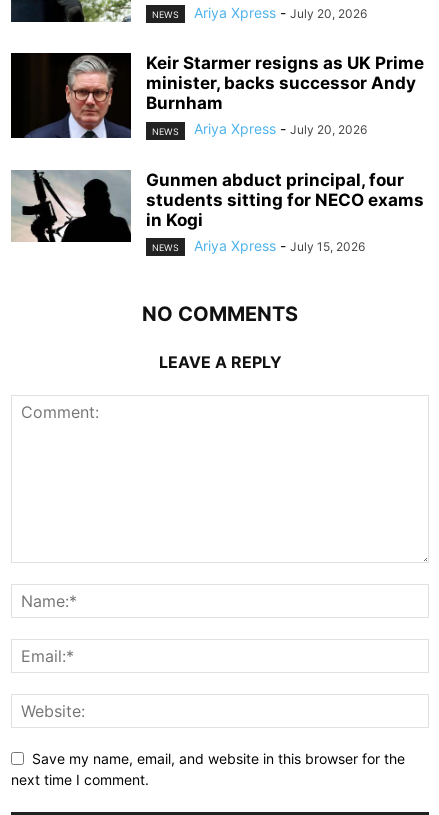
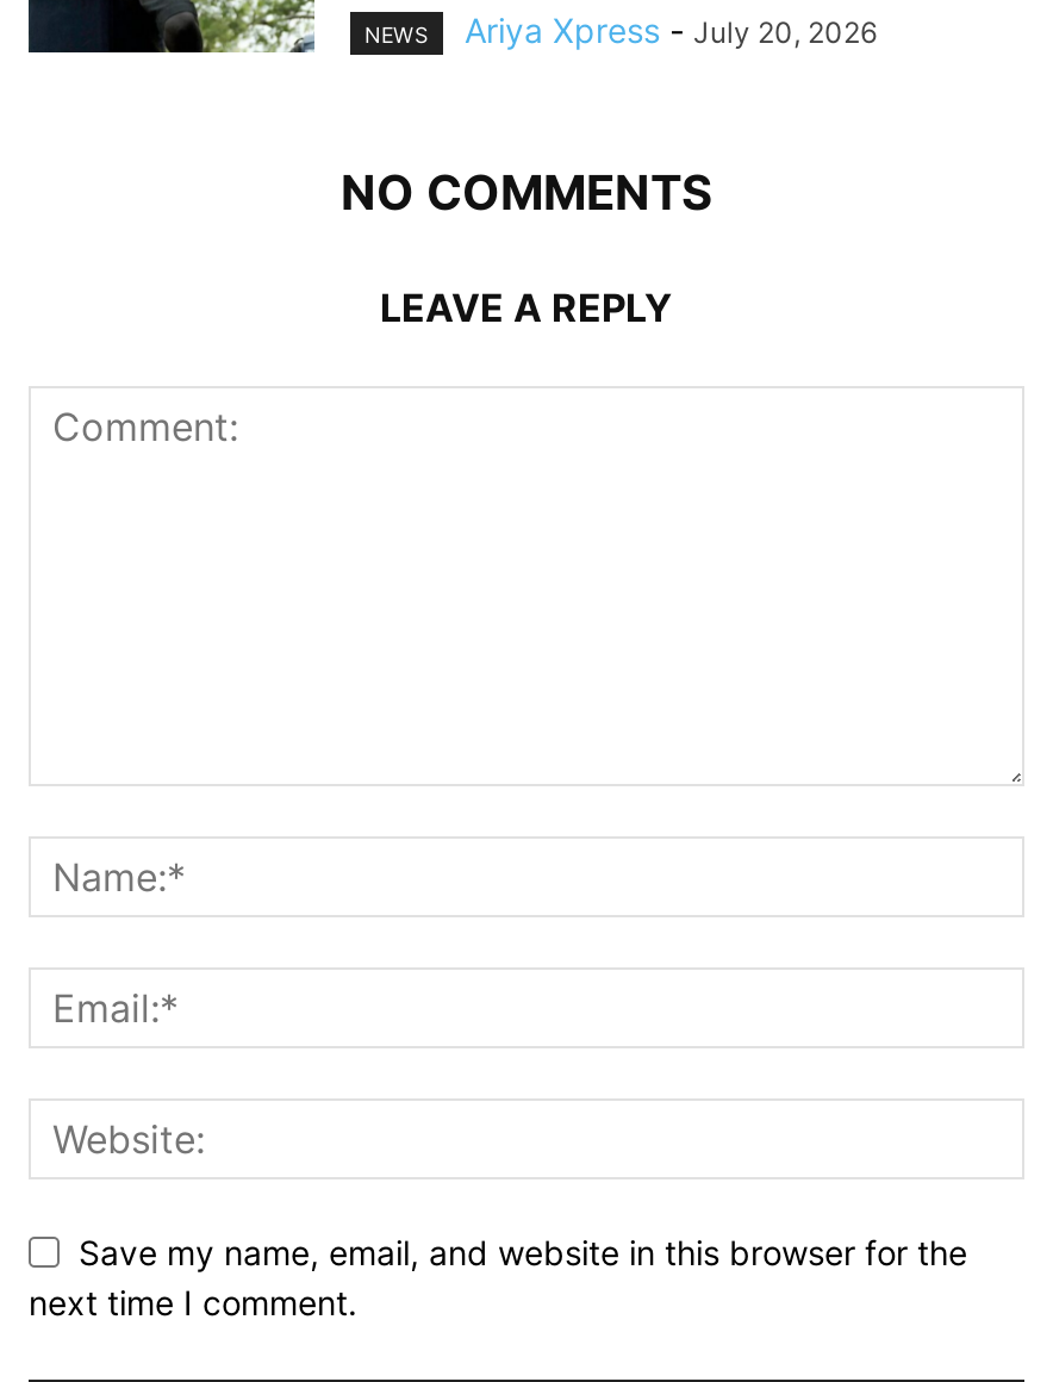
- [image]
- Keir Starmer resigns as UK Prime
- minister, backs successor Andy
- Burnham
- NEWS
- Ariya Xpress - July 20, 2026
- Gunmen abduct principal, four
- students sitting for NECO exams
- in Kogi
- NEWS
- Ariya Xpress - July 15, 2026

- [image]
